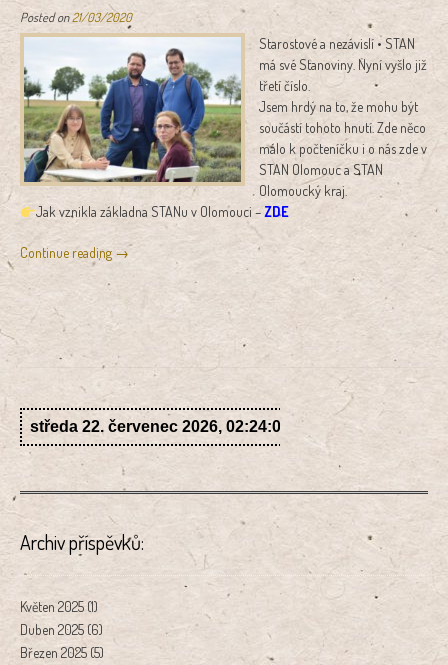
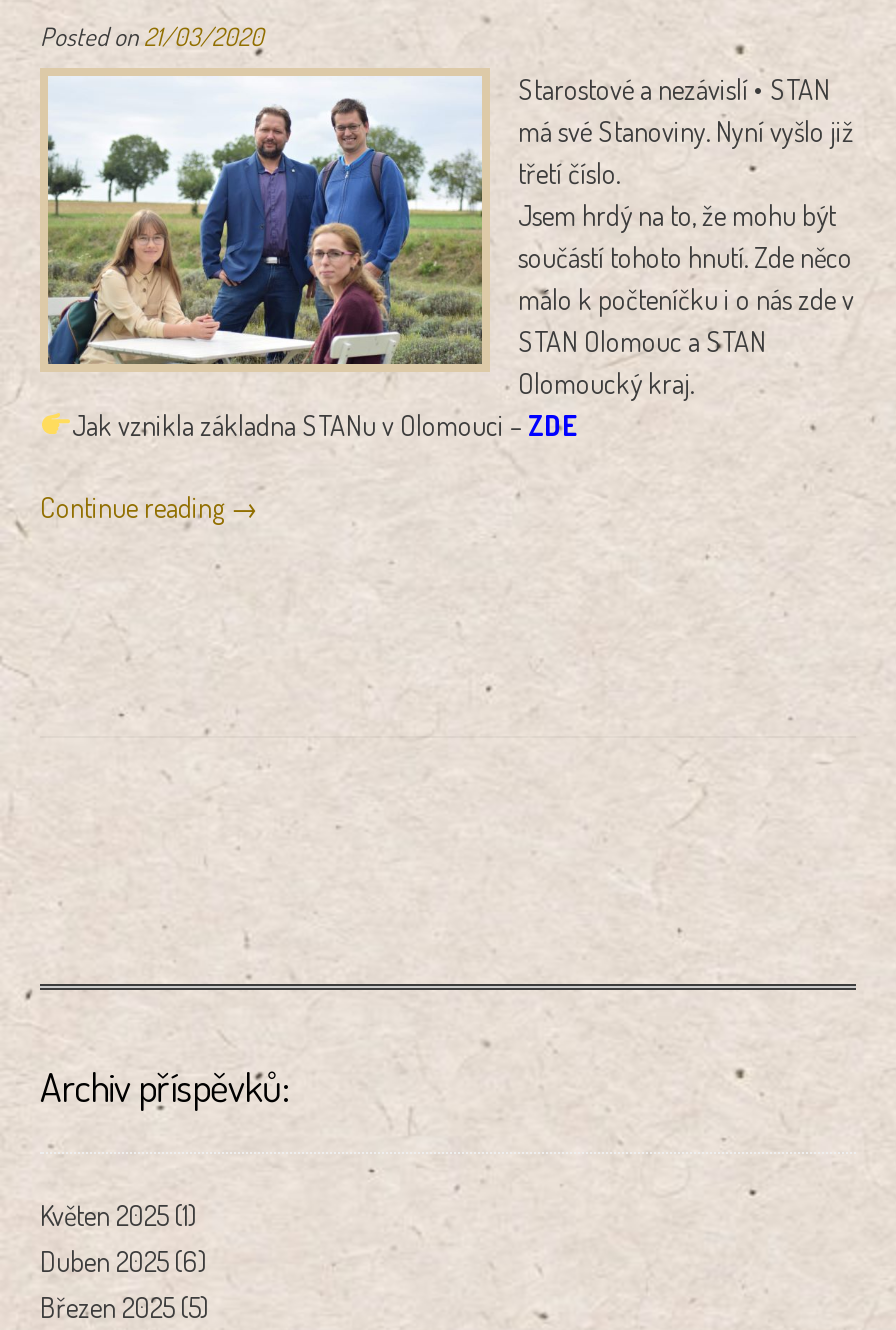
- [image]
